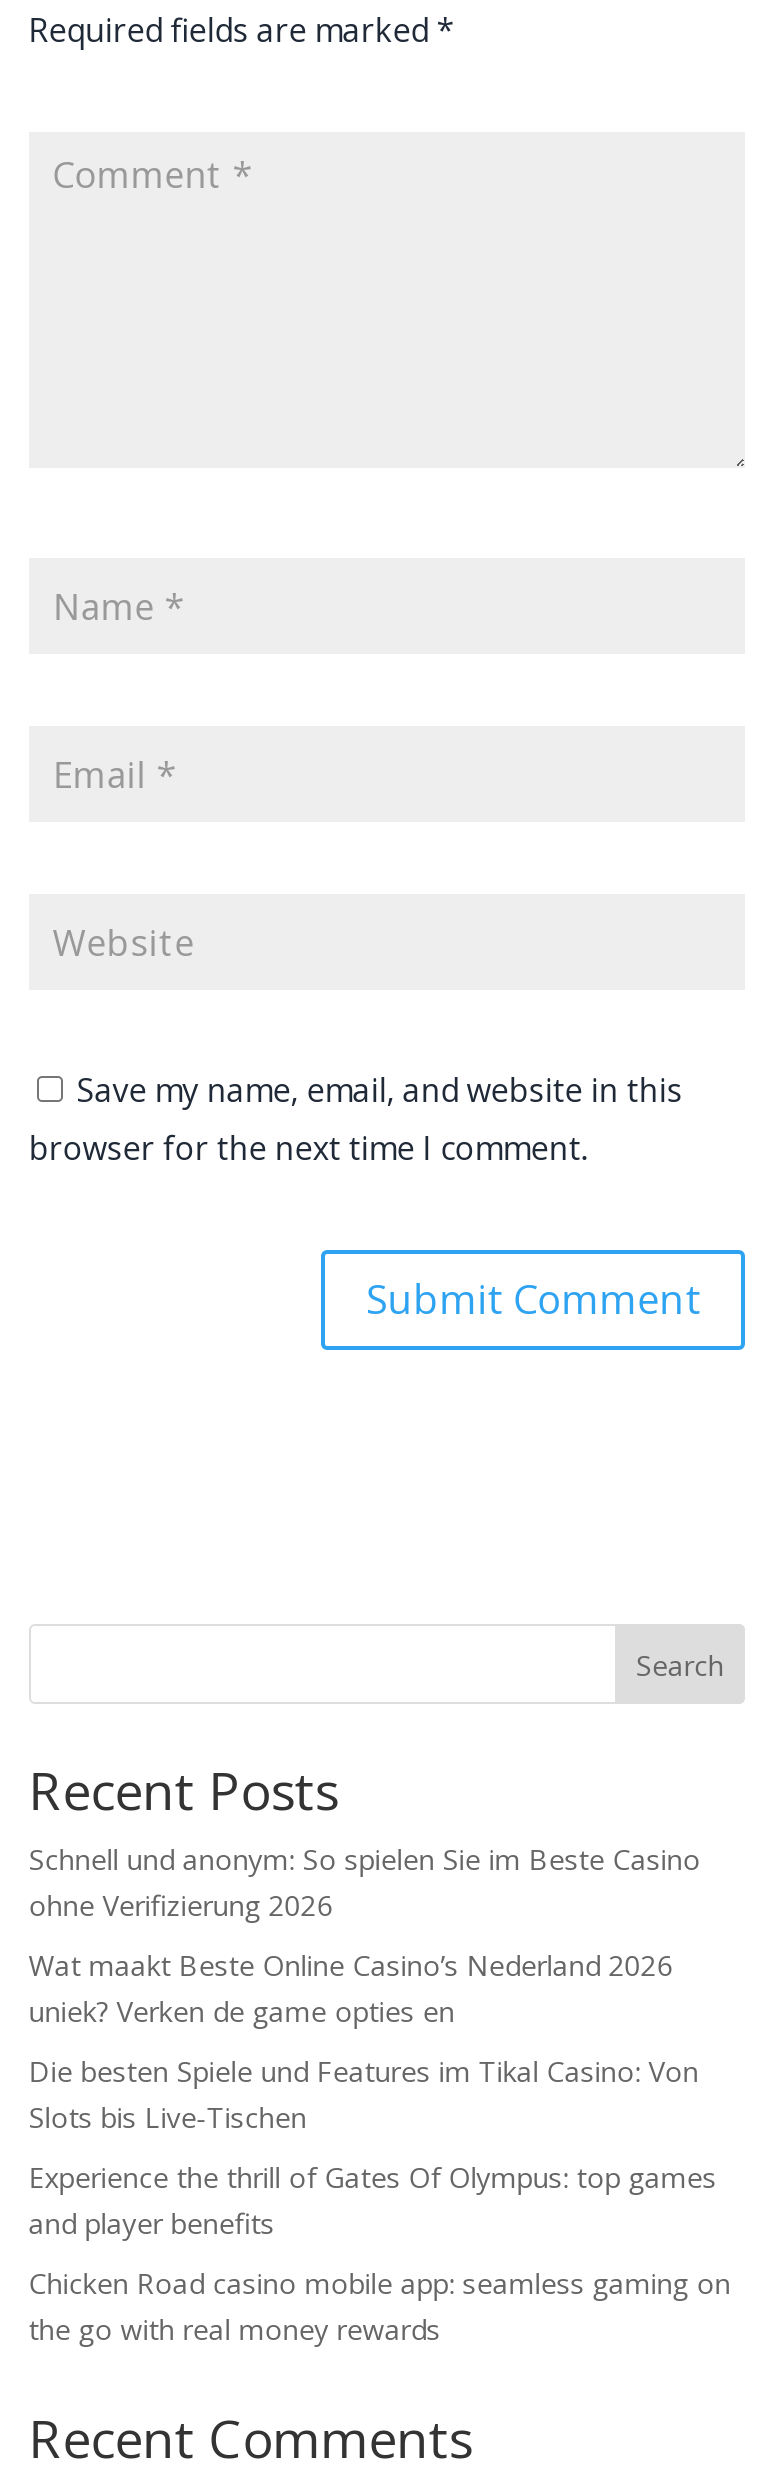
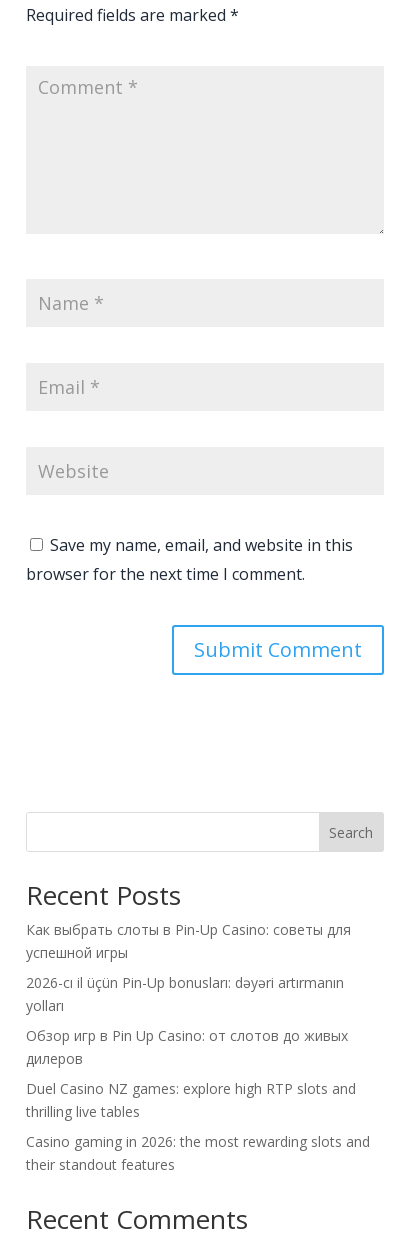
- Schnell und anonym: So spielen Sie im Beste Casino
- ohne Verifizierung 2026
+ Как выбрать слоты в Pin-Up Casino: советы для
+ успешной игры

- Wat maakt Beste Online Casino’s Nederland 2026
- uniek? Verken de game opties en
+ 2026-cı il üçün Pin-Up bonusları: dəyəri artırmanın
+ yolları

- Die besten Spiele und Features im Tikal Casino: Von
- Slots bis Live-Tischen
+ Обзор игр в Pin Up Casino: от слотов до живых
+ дилеров

- Experience the thrill of Gates Of Olympus: top games
- and player benefits
+ Duel Casino NZ games: explore high RTP slots and
+ thrilling live tables

- Chicken Road casino mobile app: seamless gaming on
- the go with real money rewards
+ Casino gaming in 2026: the most rewarding slots and
+ their standout features
